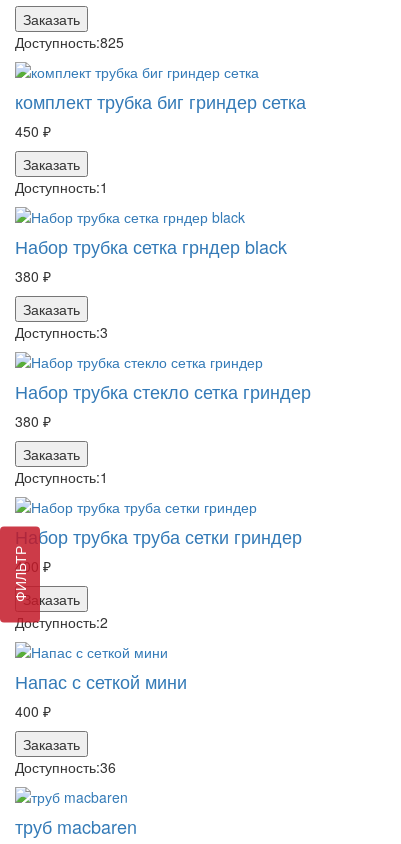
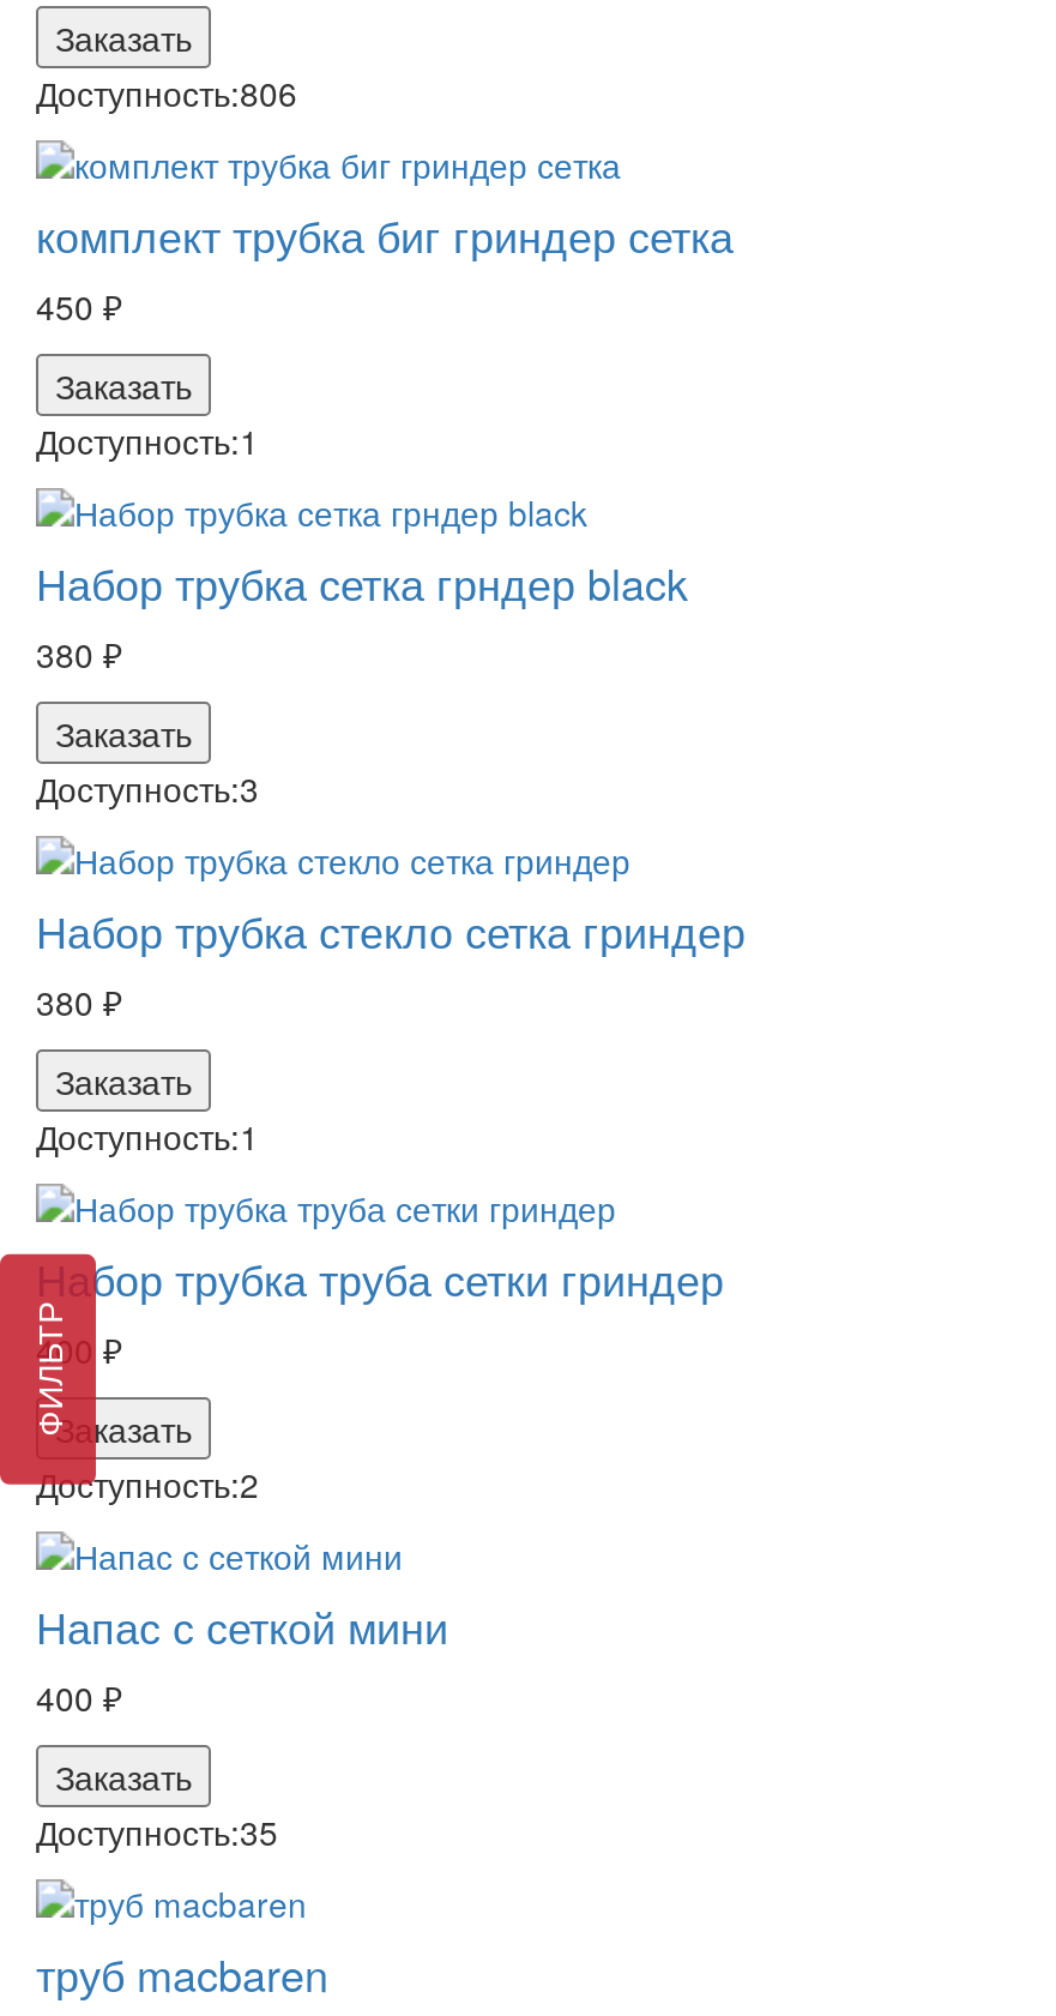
- Доступность:825
+ Доступность:806

- Доступность:36
+ Доступность:35
